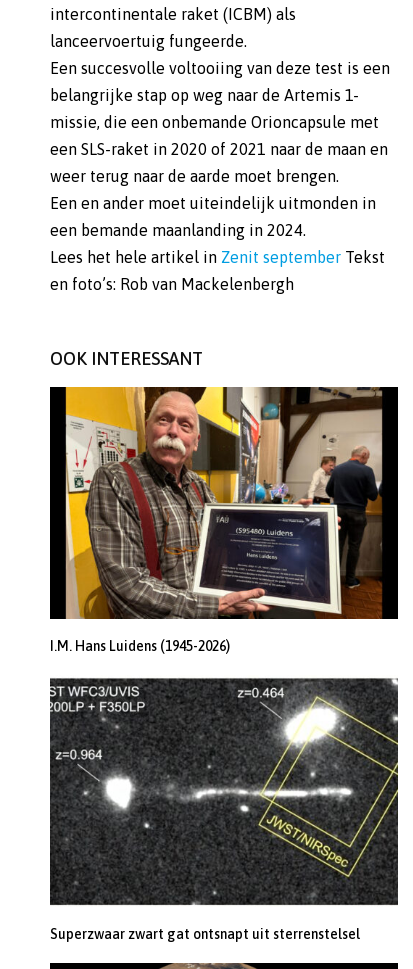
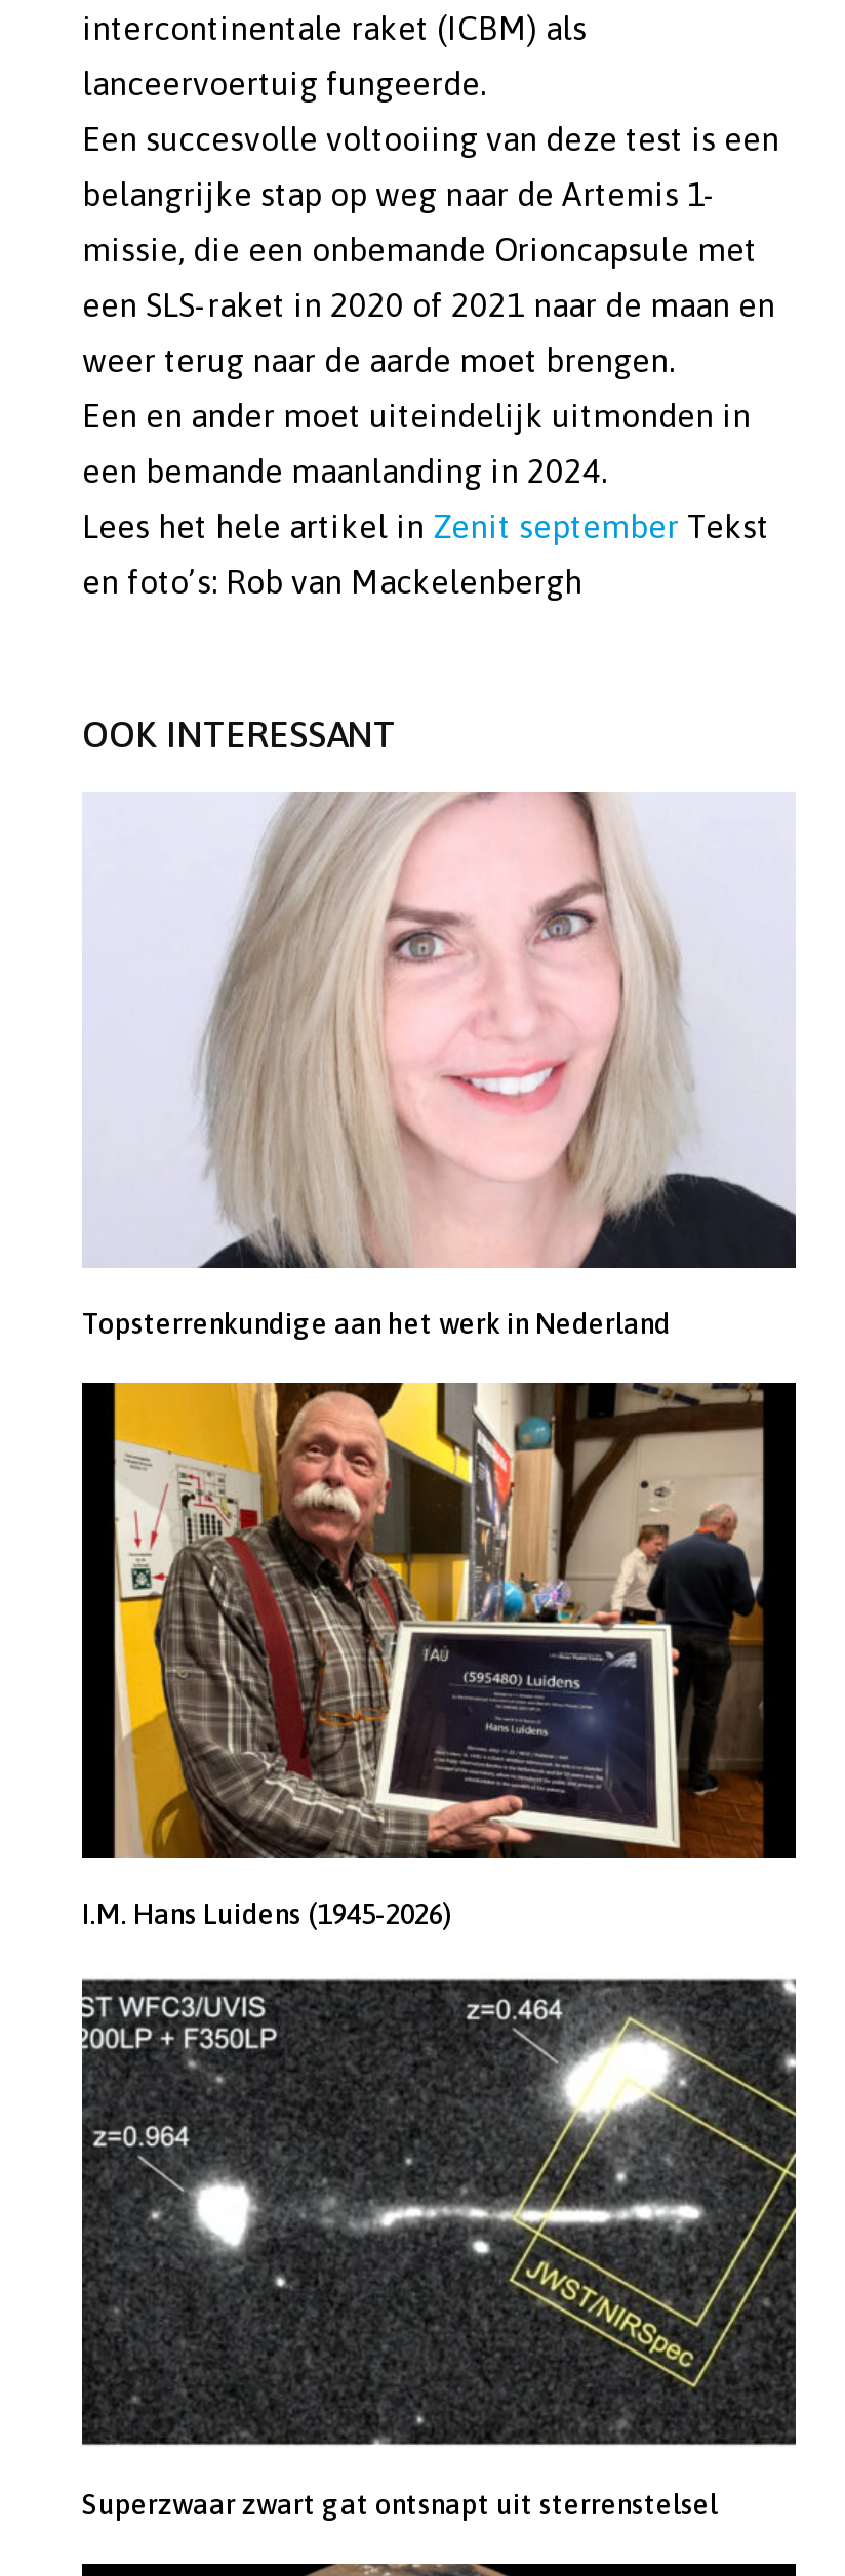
+ [image]
+ Topsterrenkundige aan het werk in Nederland
